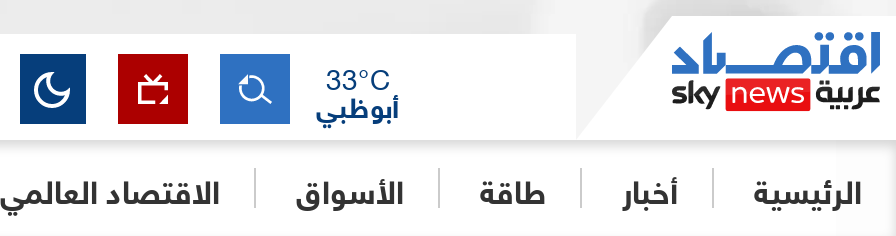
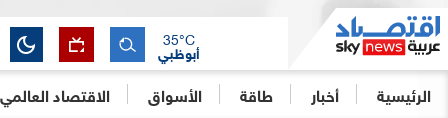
- 33°C
+ 35°C
